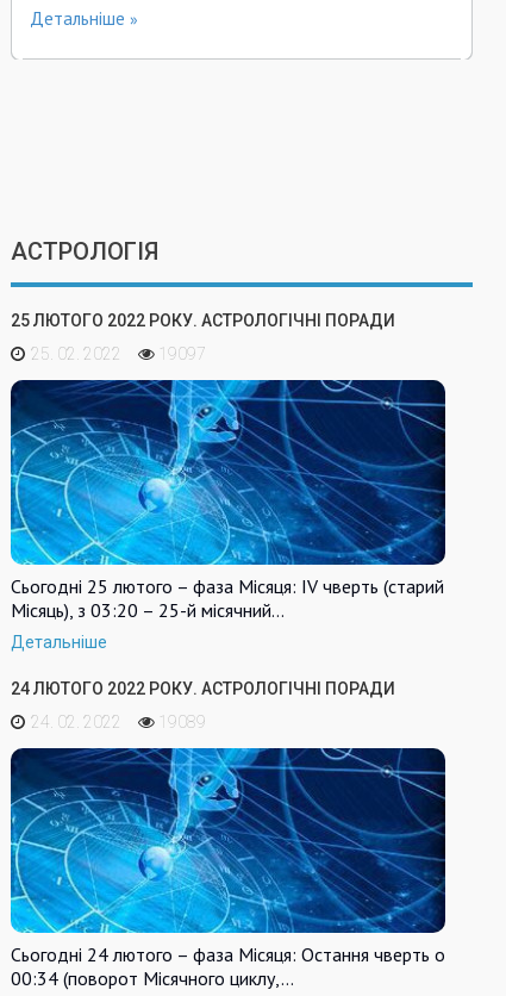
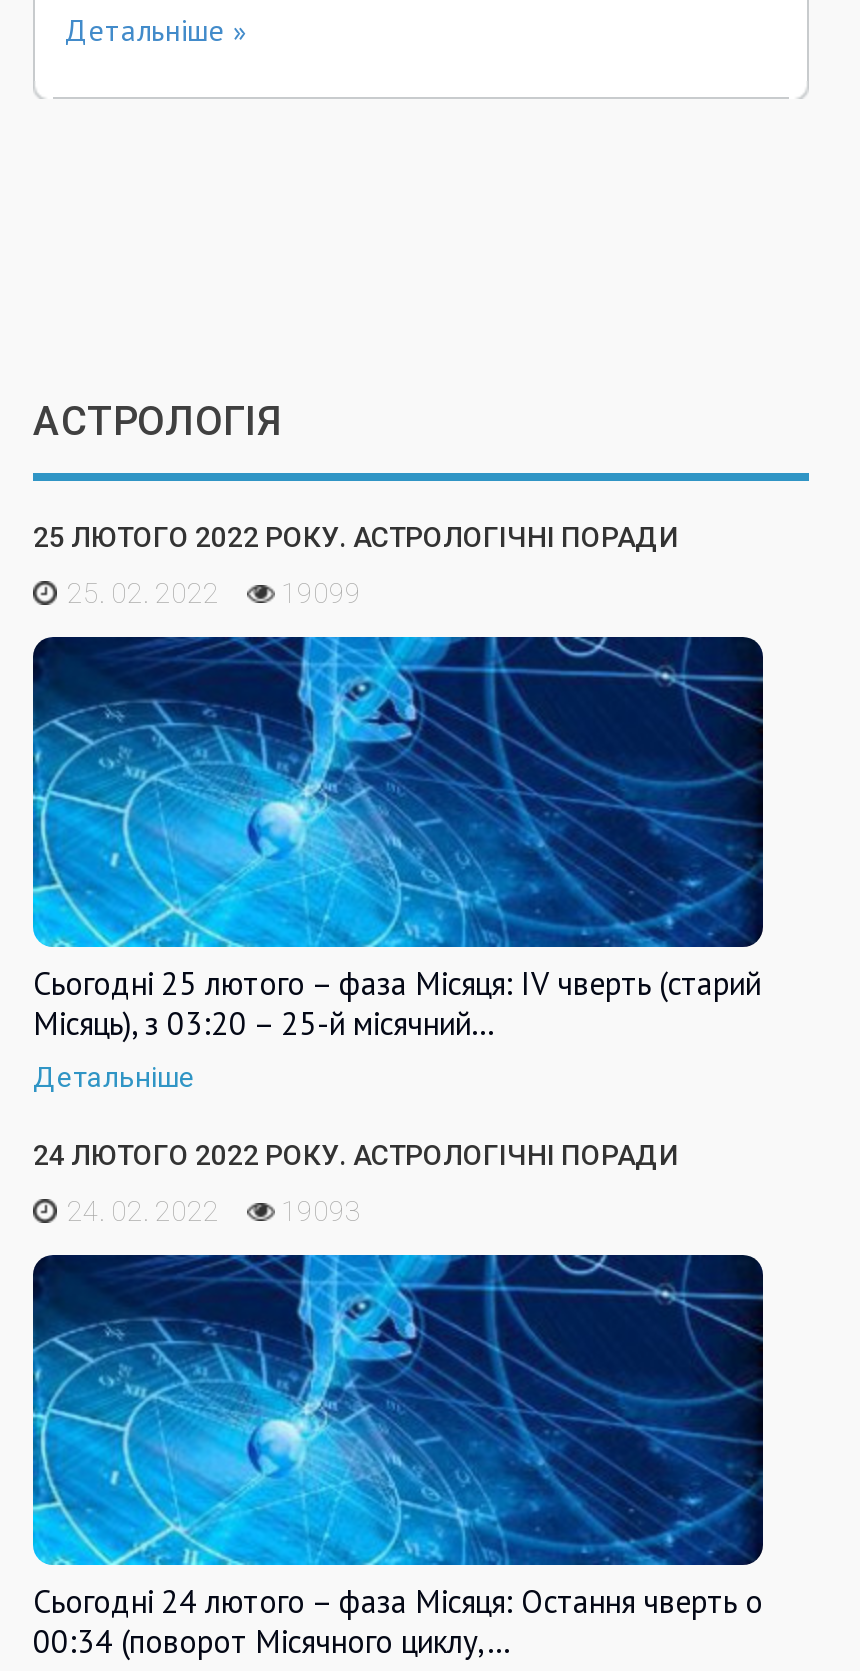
- 25. 02. 2022 19097
+ 25. 02. 2022 19099

- 24. 02. 2022 19089
+ 24. 02. 2022 19093
